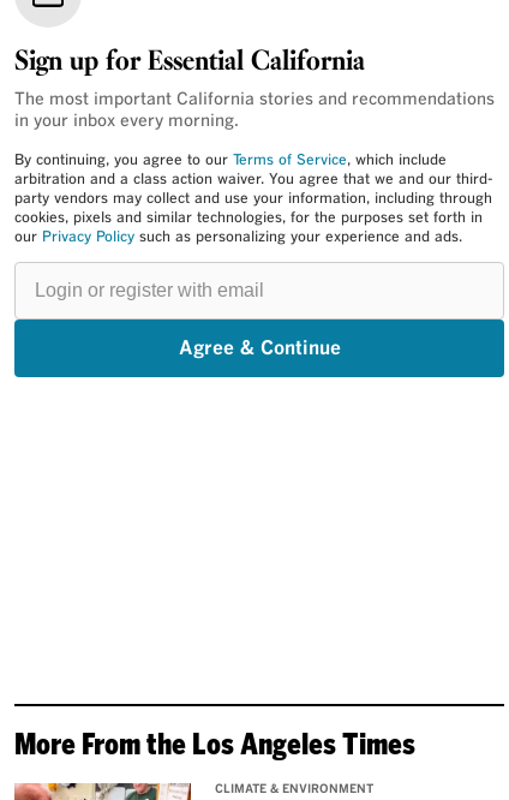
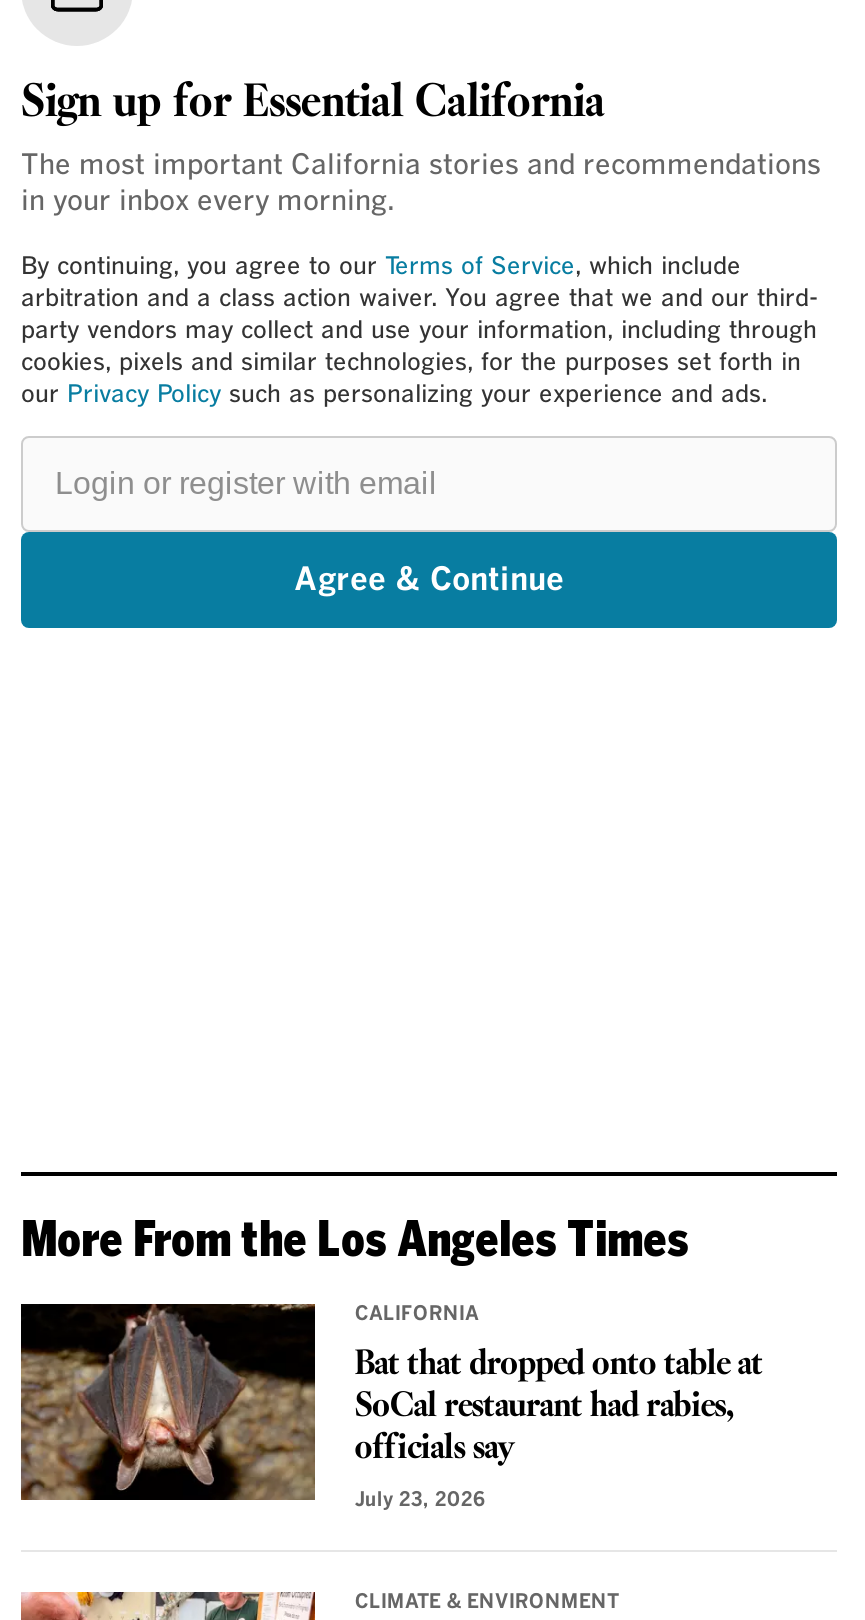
+ [image]
+ CALIFORNIA
+ Bat that dropped onto table at
+ SoCal restaurant had rabies,
+ officials say
+ July 23, 2026
